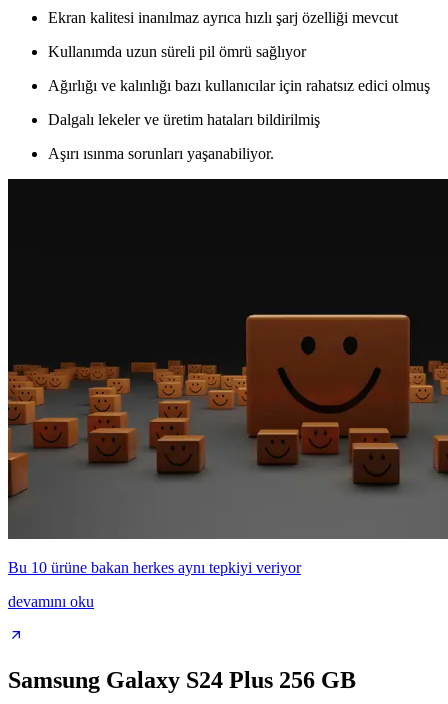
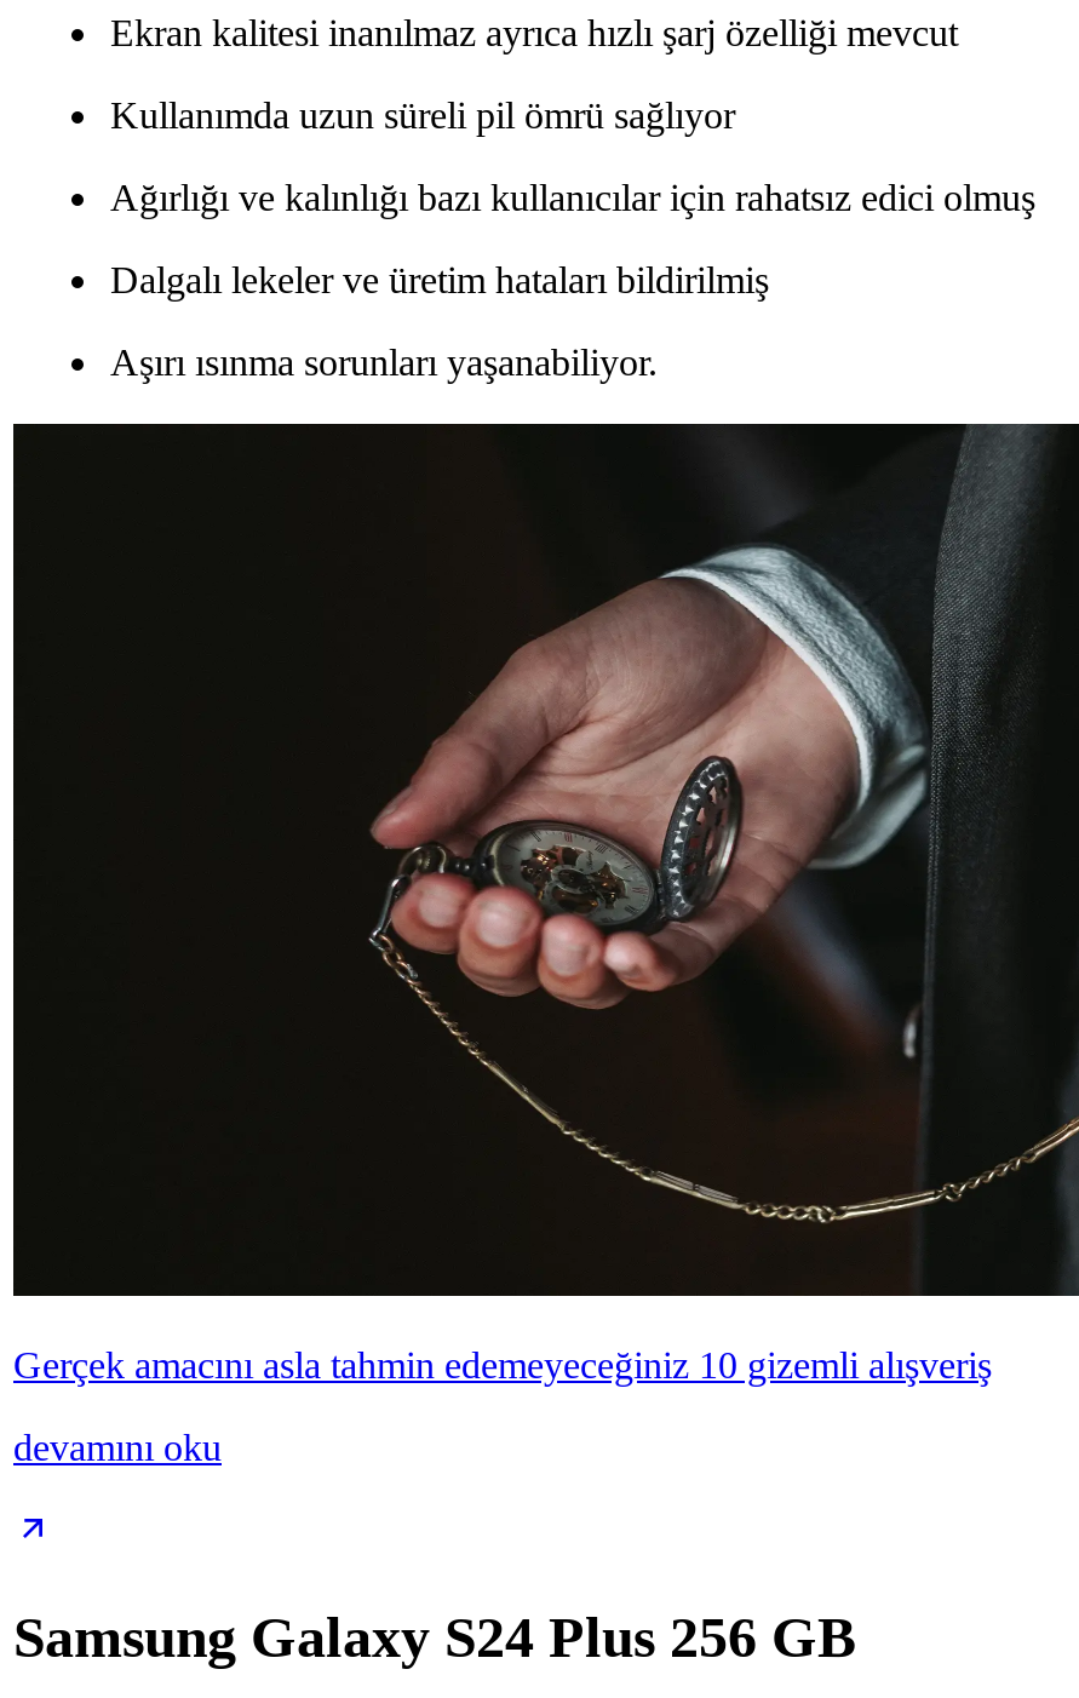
- [image]
- Bu 10 ürüne bakan herkes aynı tepkiyi veriyor
+ [image]
+ Gerçek amacını asla tahmin edemeyeceğiniz 10 gizemli alışveriş
